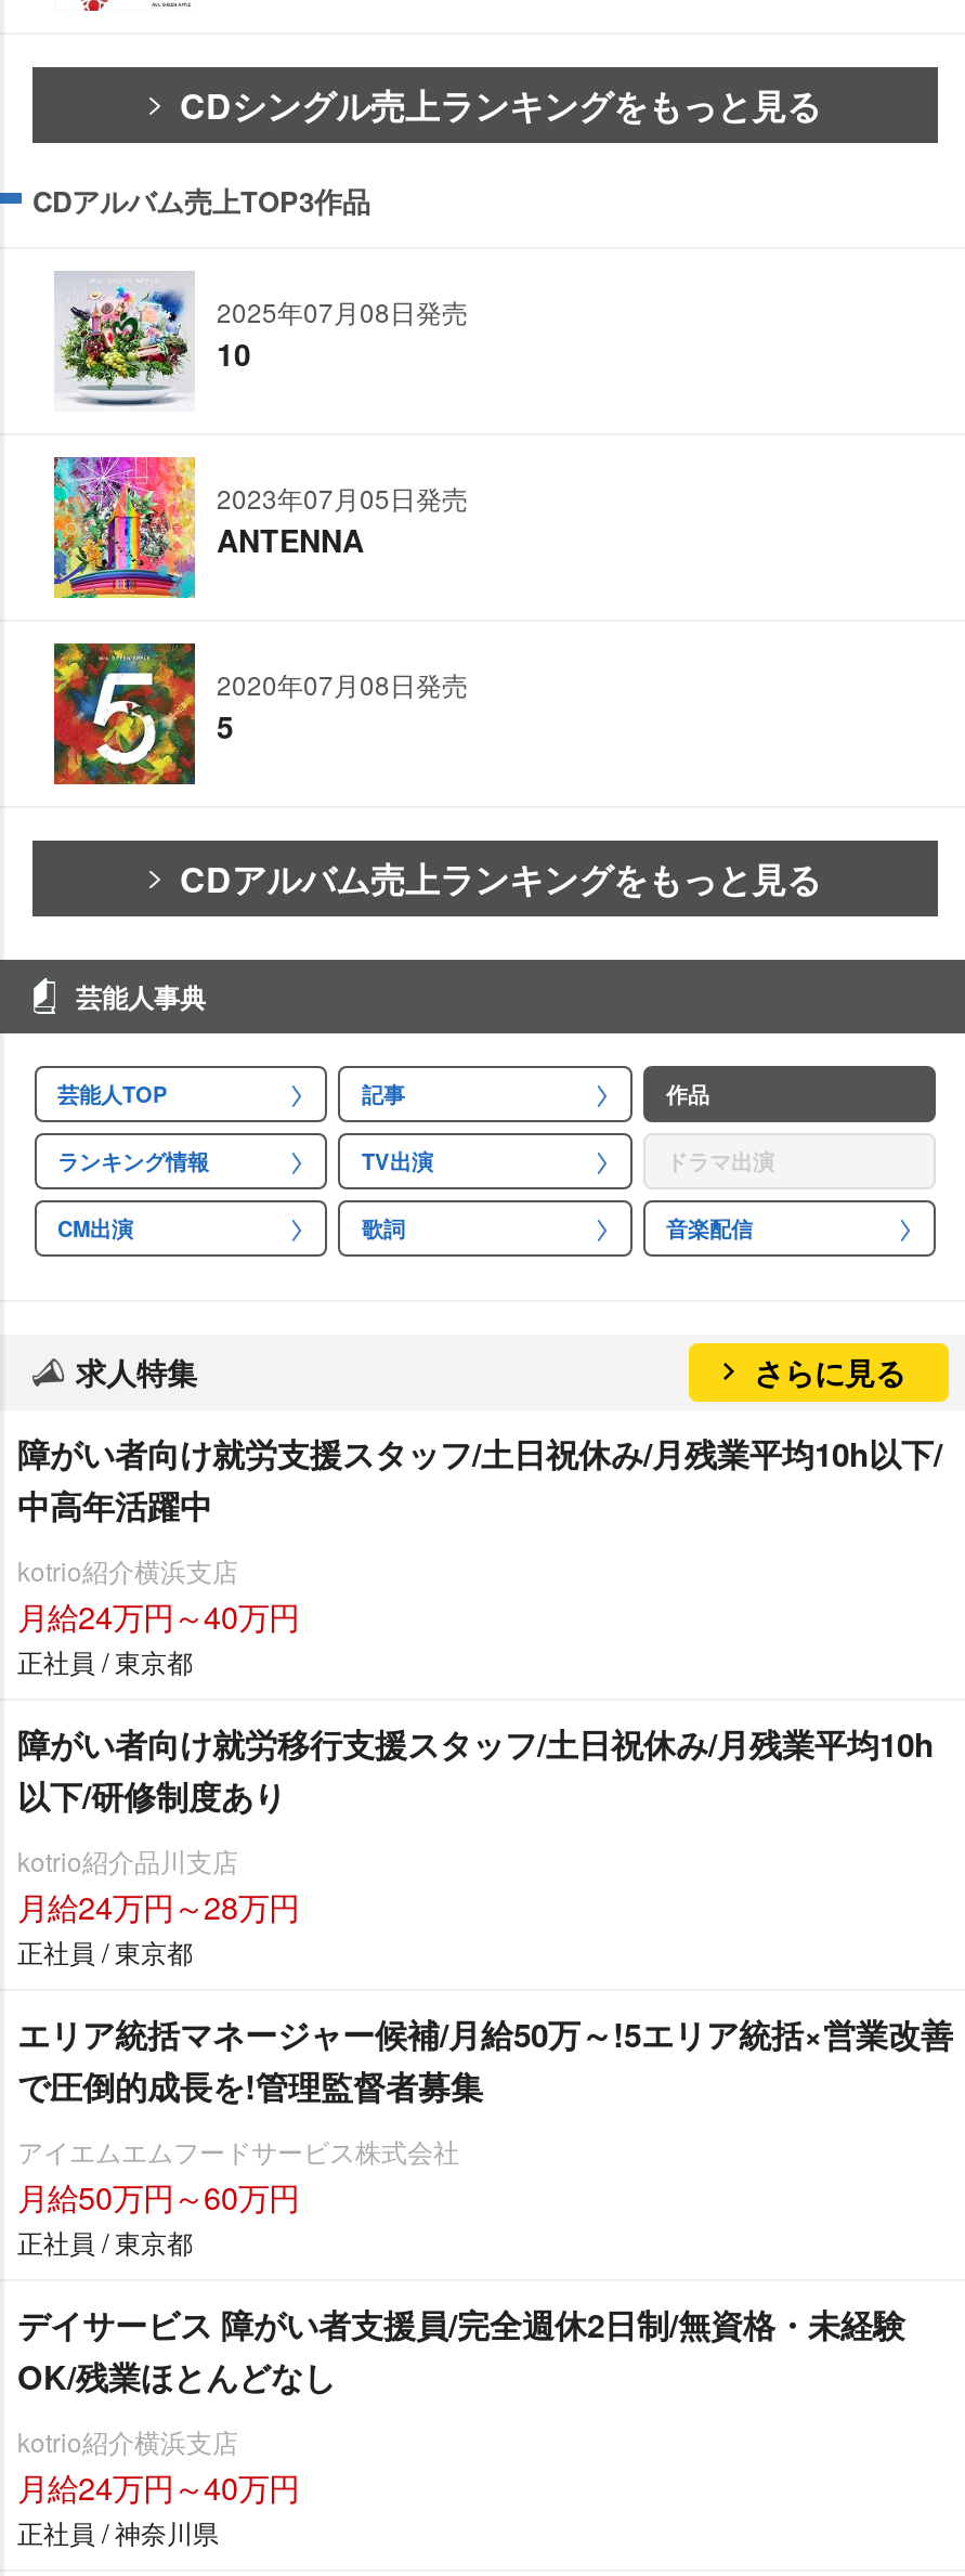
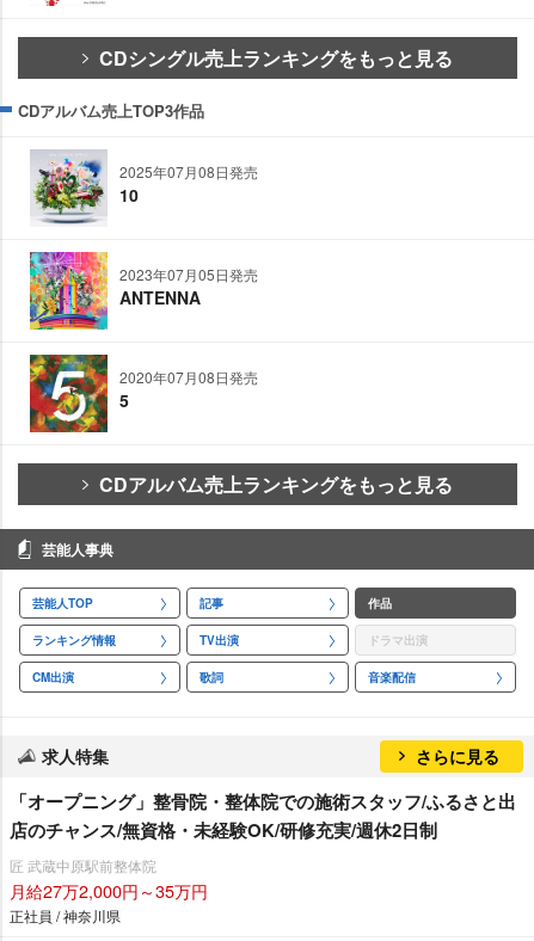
- 障がい者向け就労支援スタッフ/土日祝休み/月残業平均10h以下/
- 中高年活躍中
- kotrio紹介横浜支店
- 月給24万円～40万円
- 正社員 / 東京都
- 障がい者向け就労移行支援スタッフ/土日祝休み/月残業平均10h
- 以下/研修制度あり
- kotrio紹介品川支店
- 月給24万円～28万円
- 正社員 / 東京都
- エリア統括マネージャー候補/月給50万～!5エリア統括×営業改善
- で圧倒的成長を!管理監督者募集
- アイエムエムフードサービス株式会社
- 月給50万円～60万円
- 正社員 / 東京都
- デイサービス 障がい者支援員/完全週休2日制/無資格・未経験
- OK/残業ほとんどなし
- kotrio紹介横浜支店
- 月給24万円～40万円
+ 「オープニング」整骨院・整体院での施術スタッフ/ふるさと出
+ 店のチャンス/無資格・未経験OK/研修充実/週休2日制
+ 匠 武蔵中原駅前整体院
+ 月給27万2,000円～35万円
